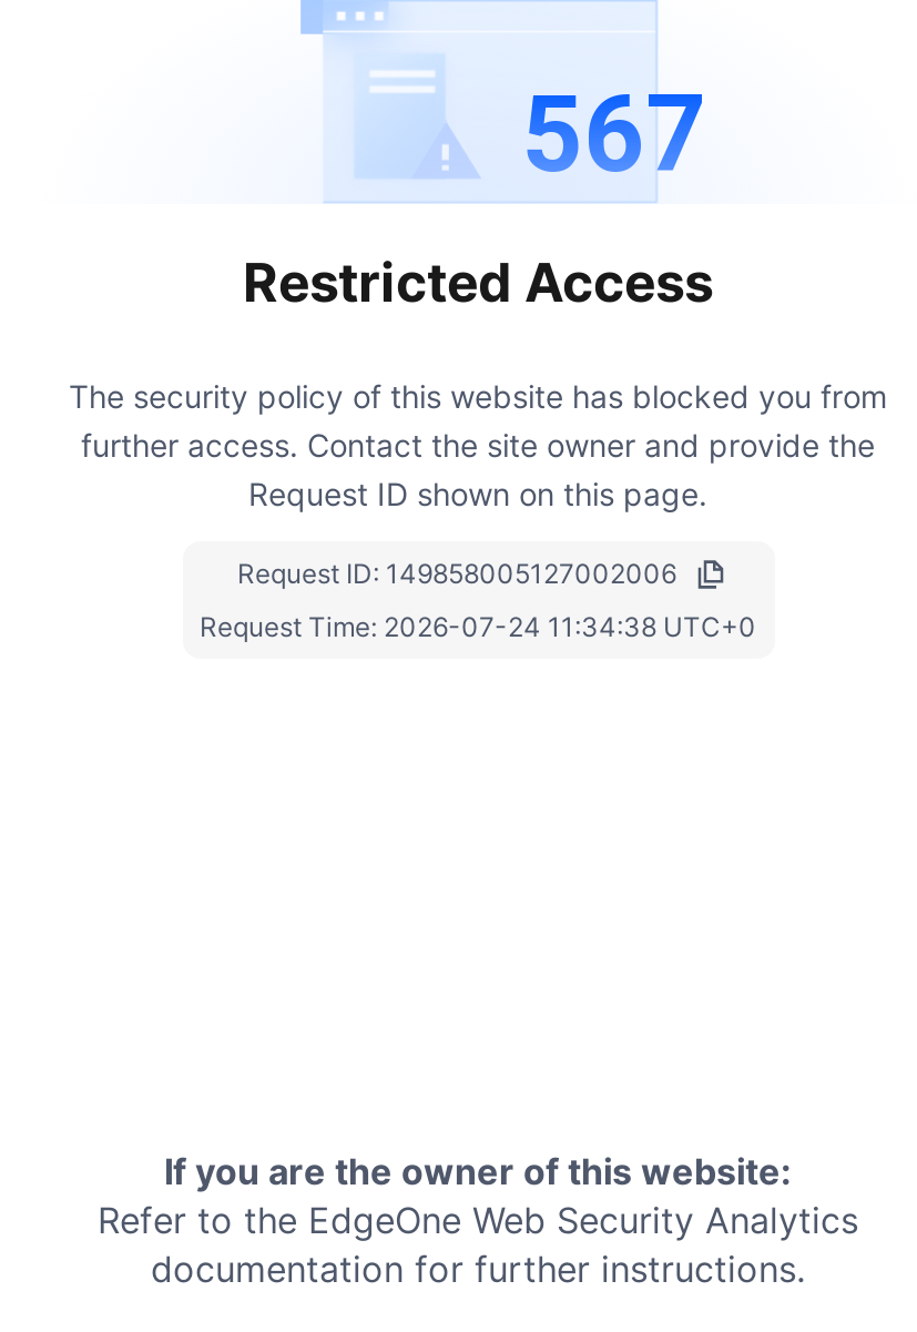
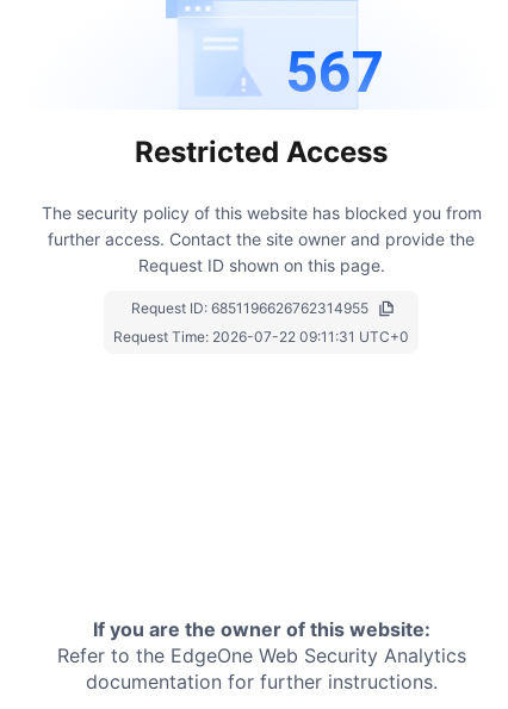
- Request ID: 149858005127002006
+ Request ID: 6851196626762314955

- Request Time: 2026-07-24 11:34:38 UTC+0
+ Request Time: 2026-07-22 09:11:31 UTC+0
